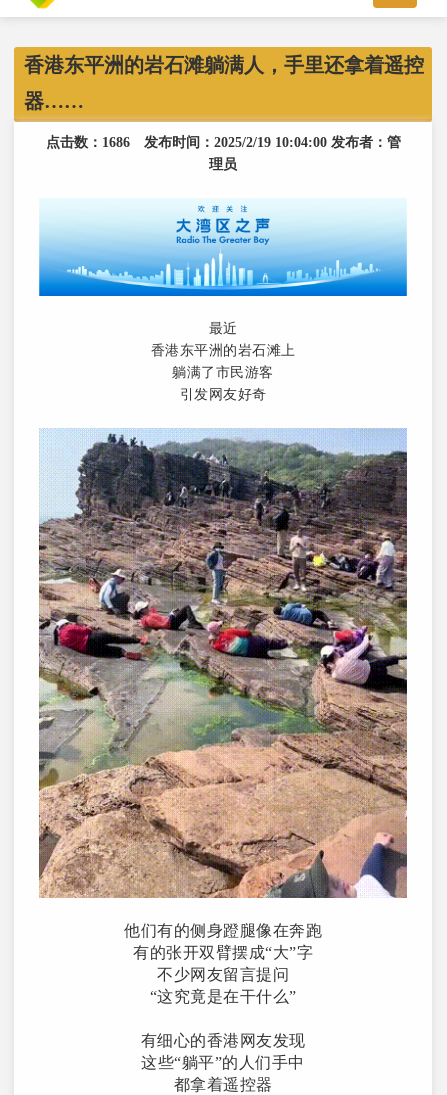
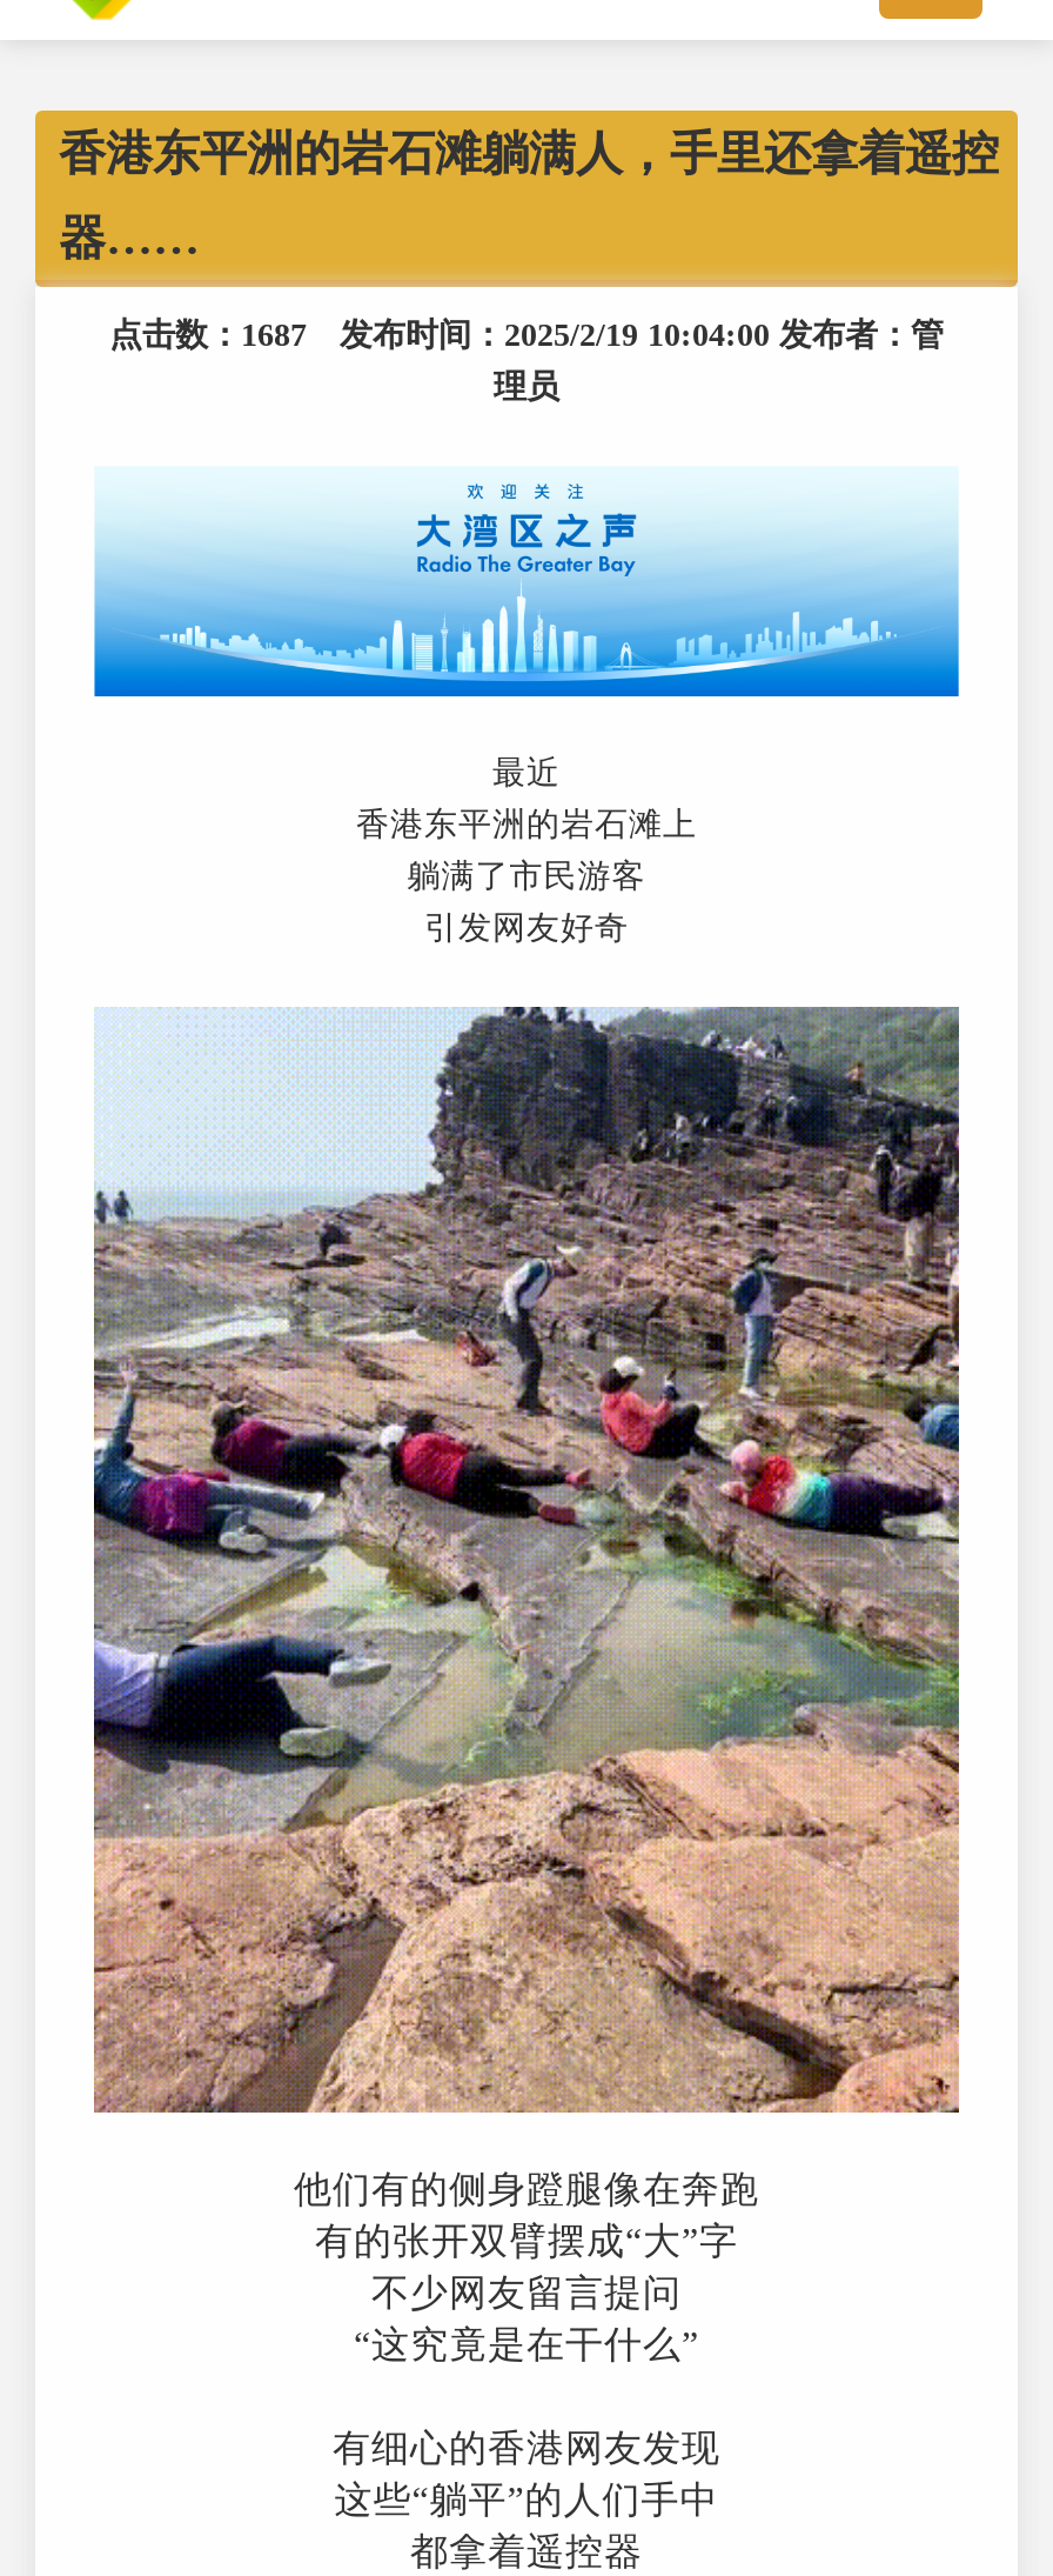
- 点击数：1686 发布时间：2025/2/19 10:04:00 发布者：管
+ 点击数：1687 发布时间：2025/2/19 10:04:00 发布者：管

- [image]
+ [image]
